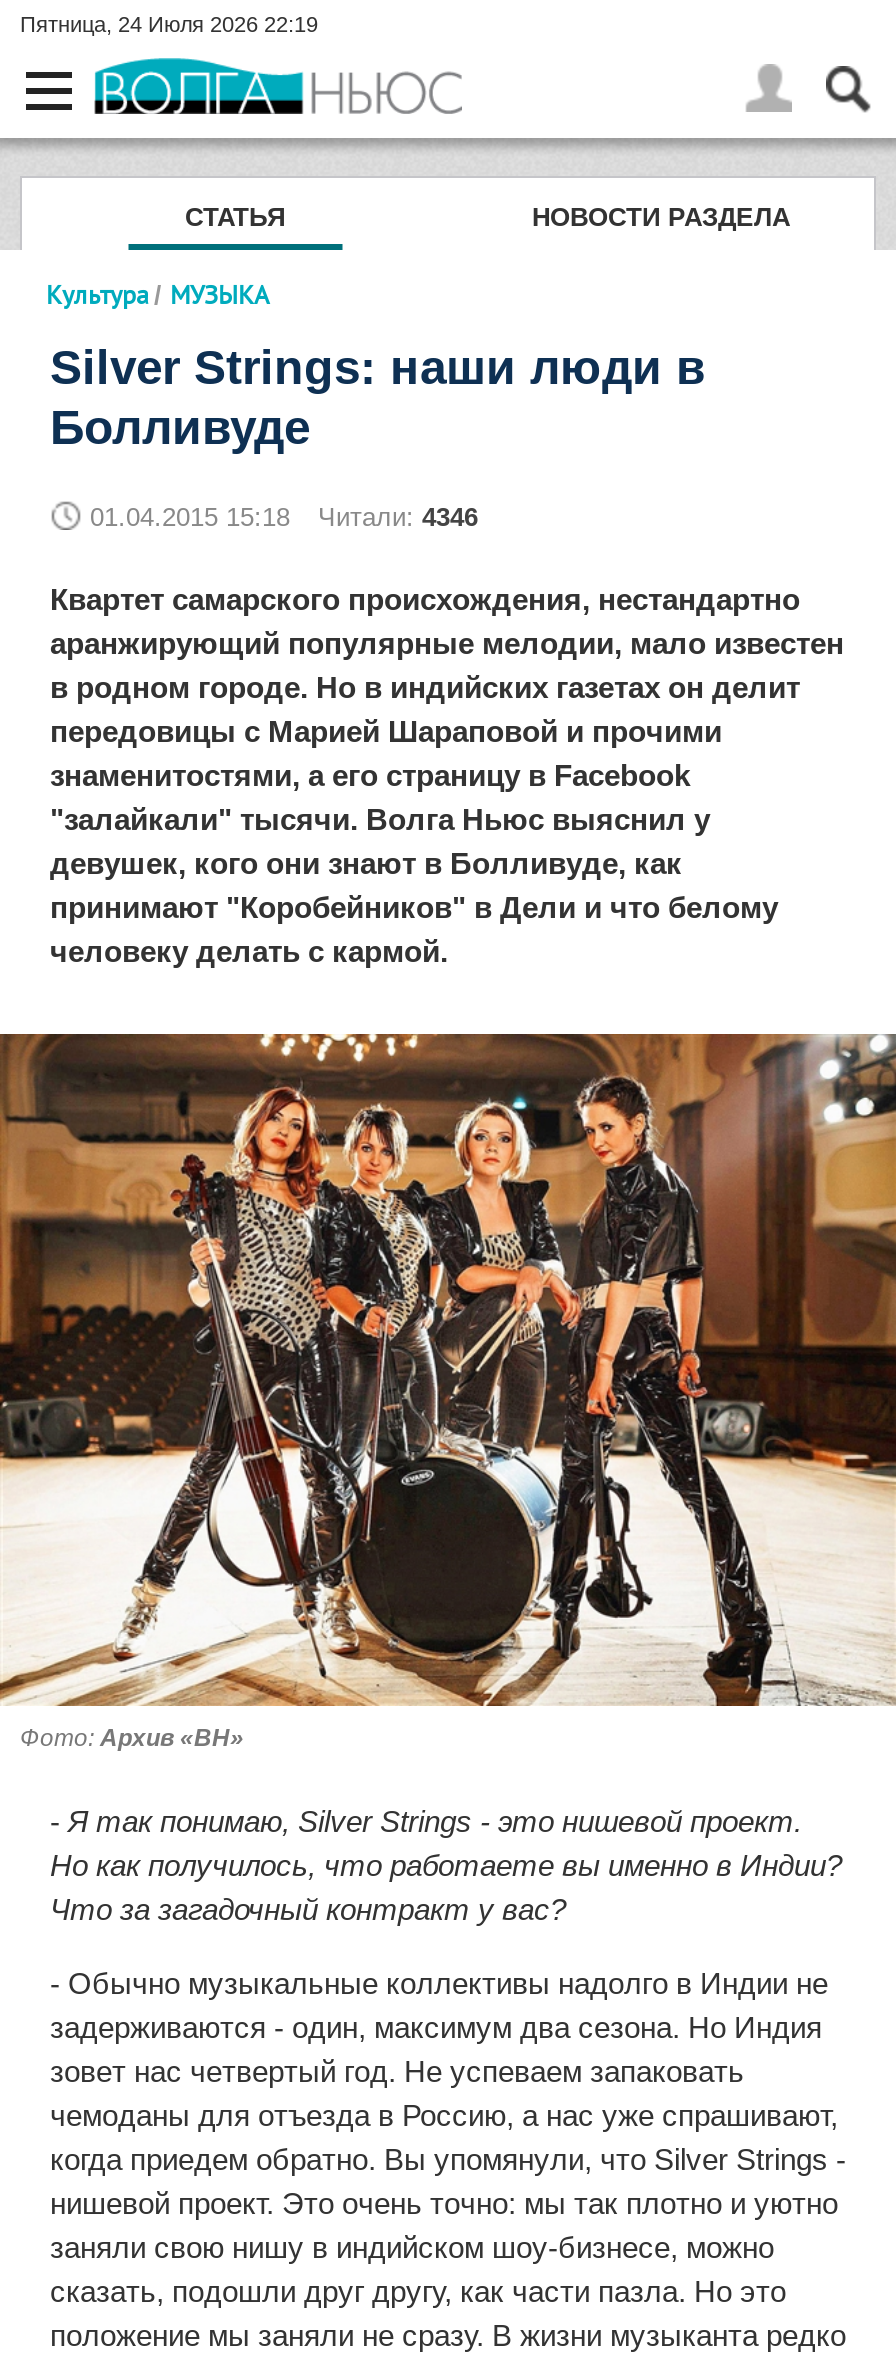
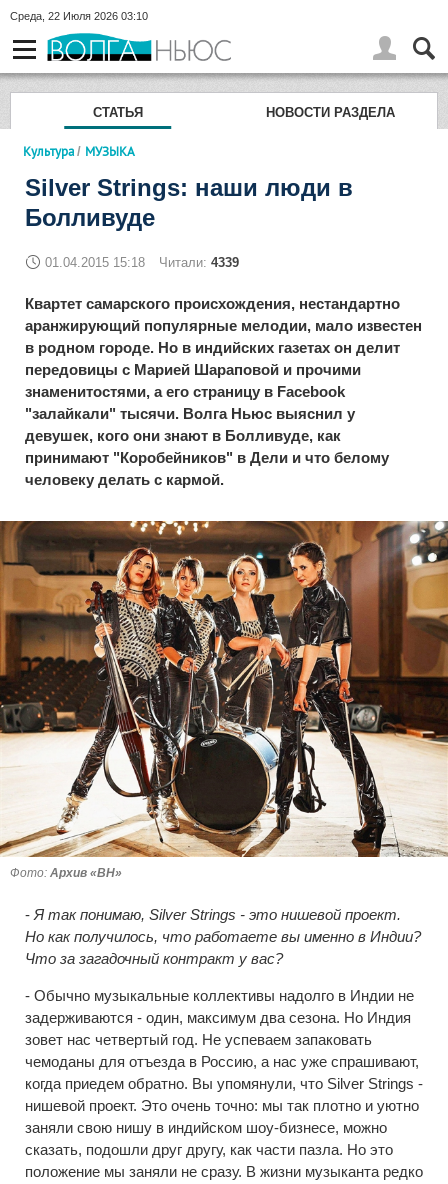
- Пятница, 24 Июля 2026 22:19
+ Среда, 22 Июля 2026 03:10

- 01.04.2015 15:18 Читали: 4346
+ 01.04.2015 15:18 Читали: 4339
